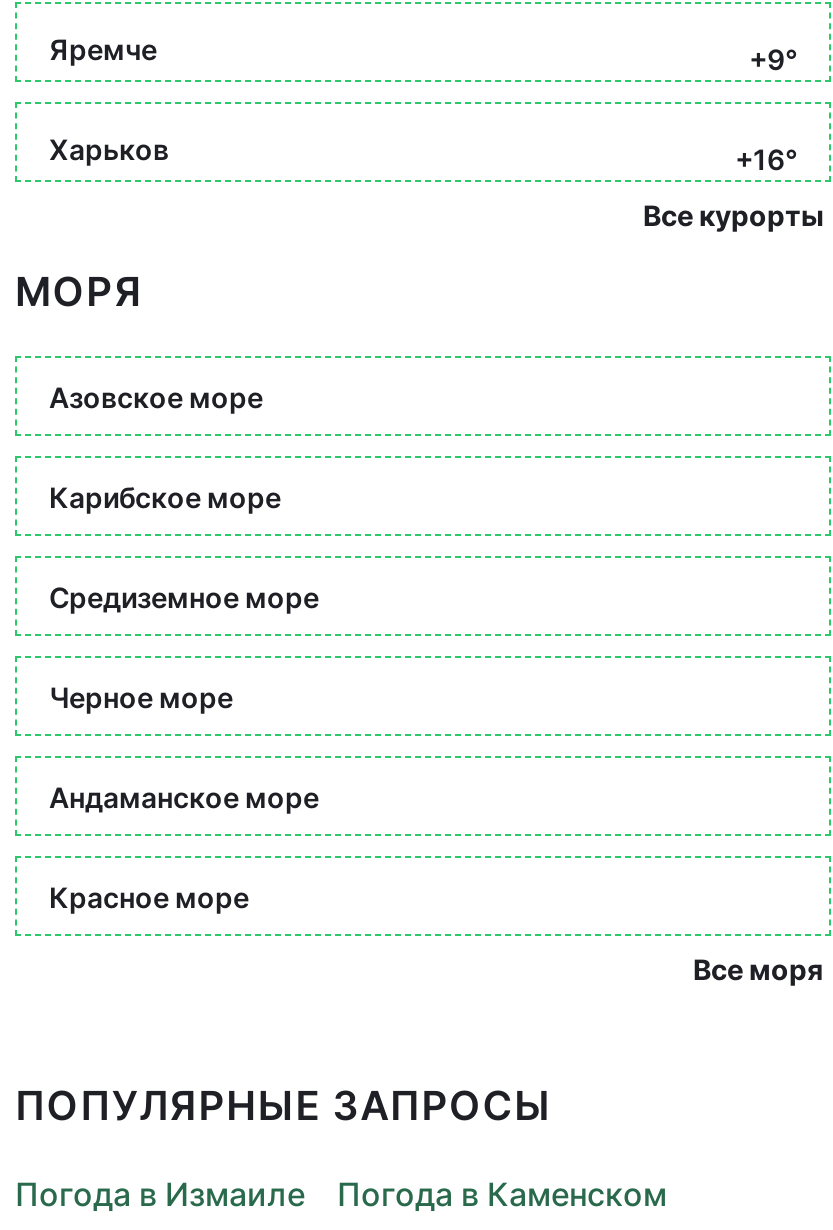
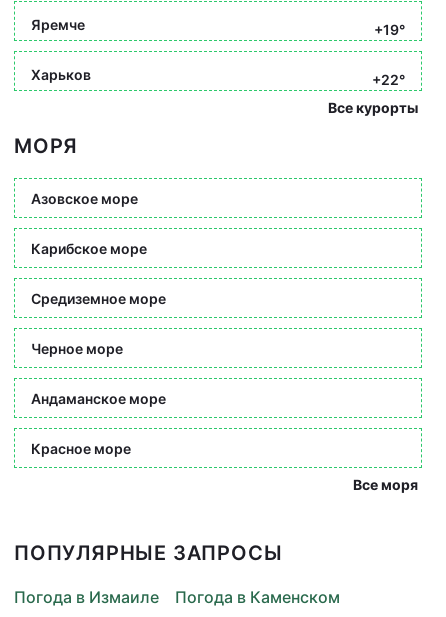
- +9°
+ +19°

- +16°
+ +22°
